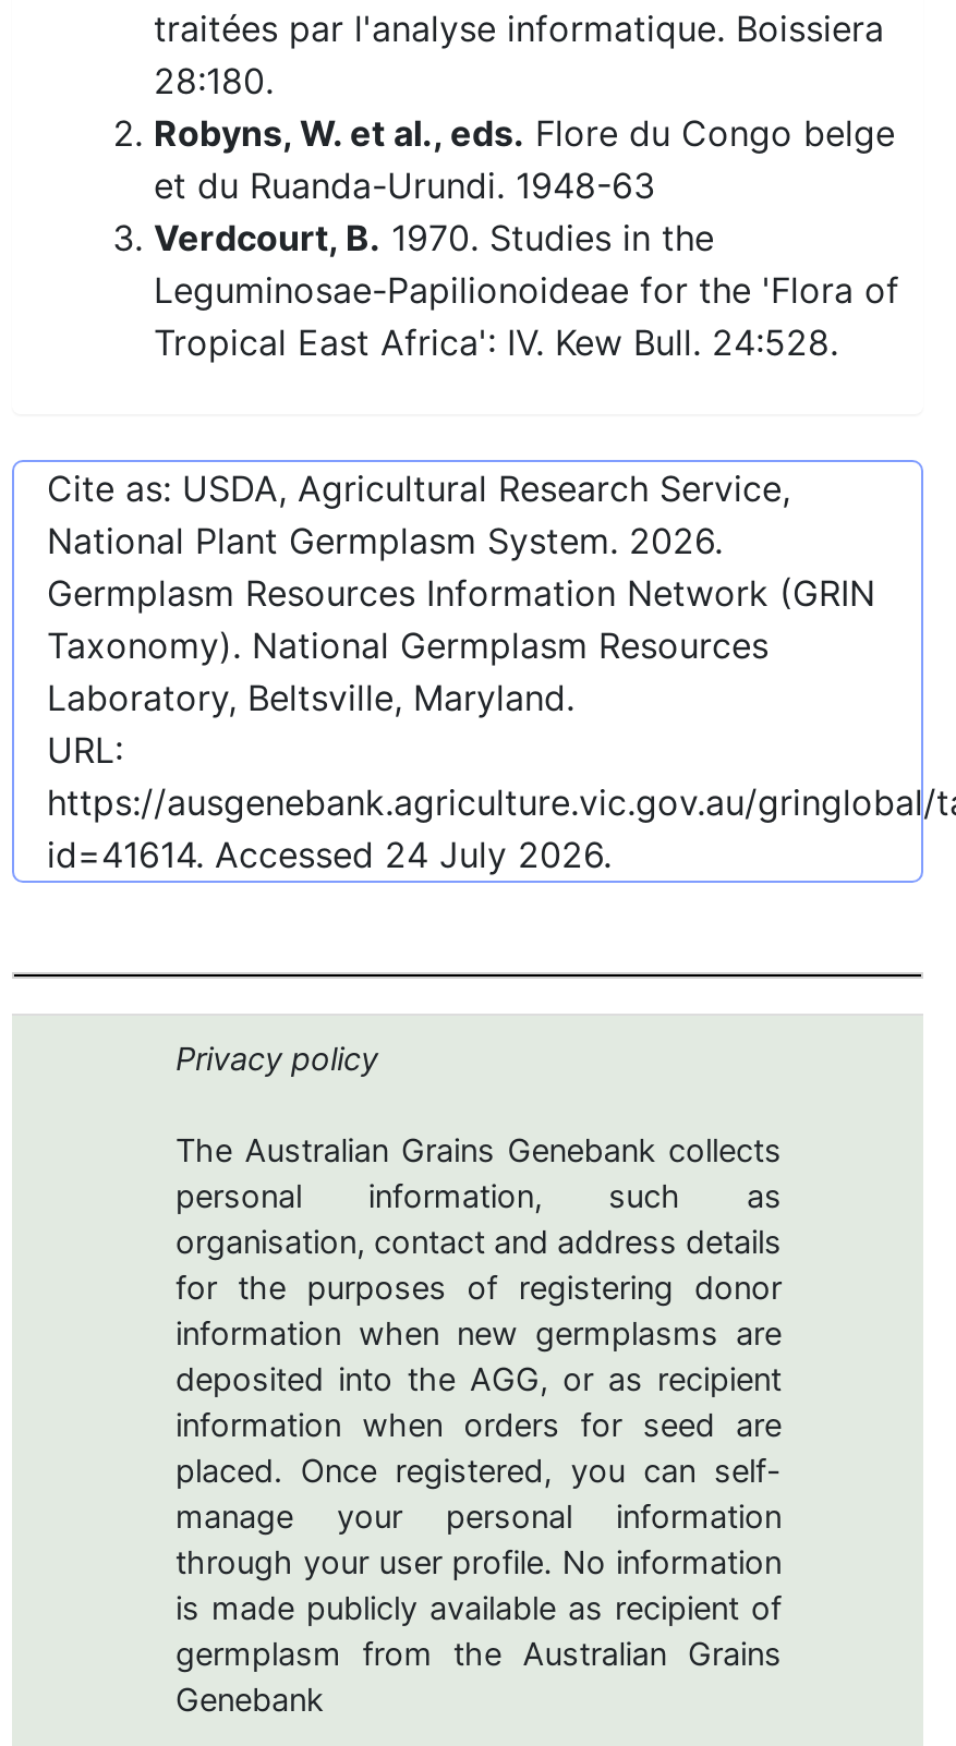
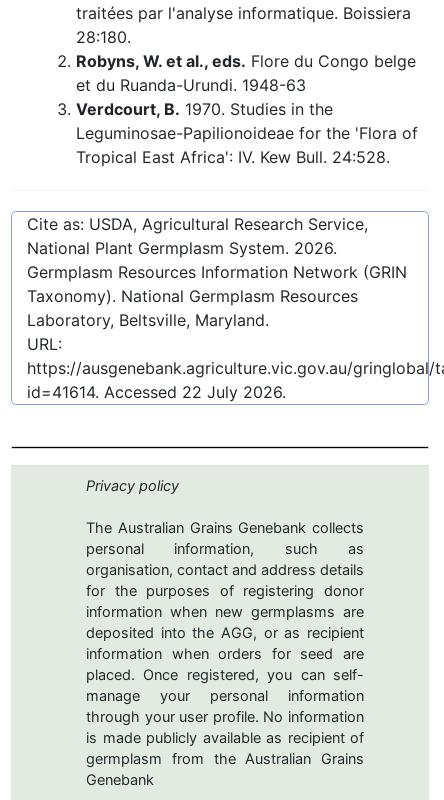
- id=41614. Accessed 24 July 2026.
+ id=41614. Accessed 22 July 2026.
